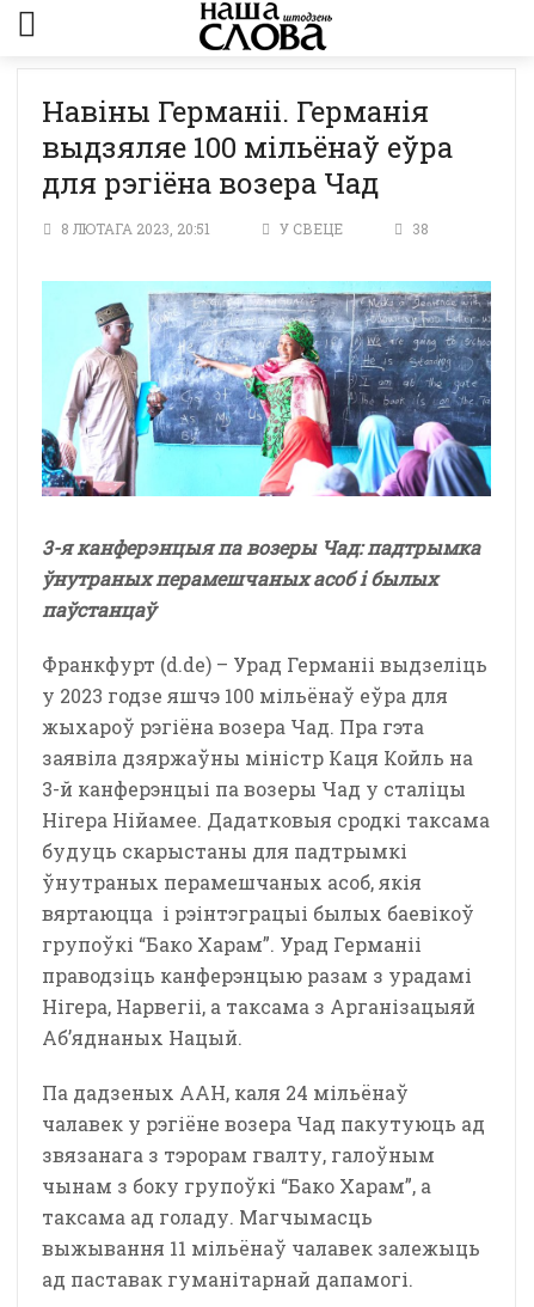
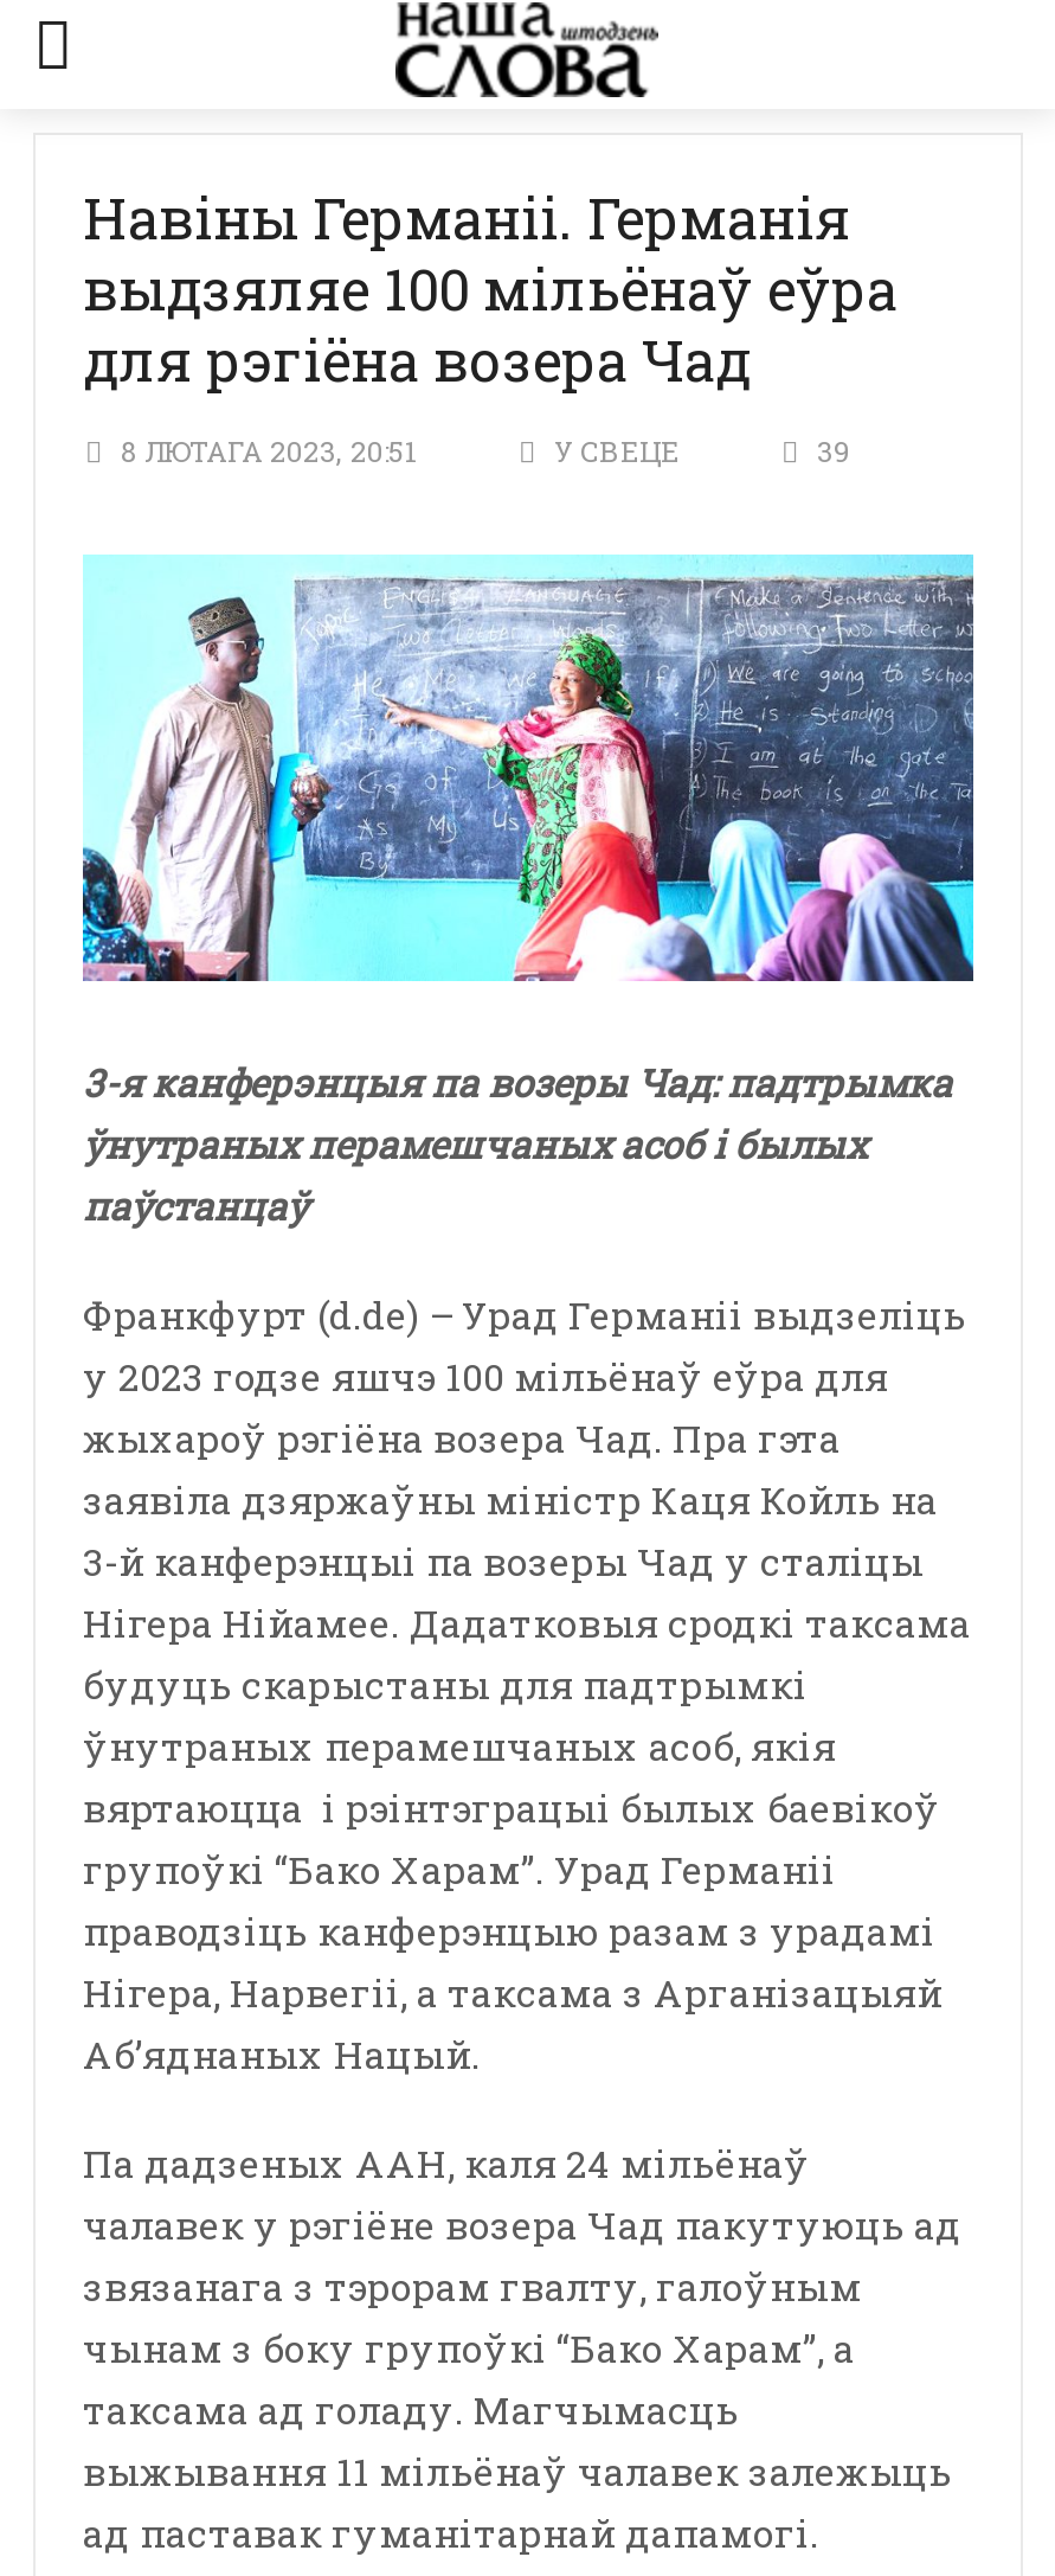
- 38
+ 39
